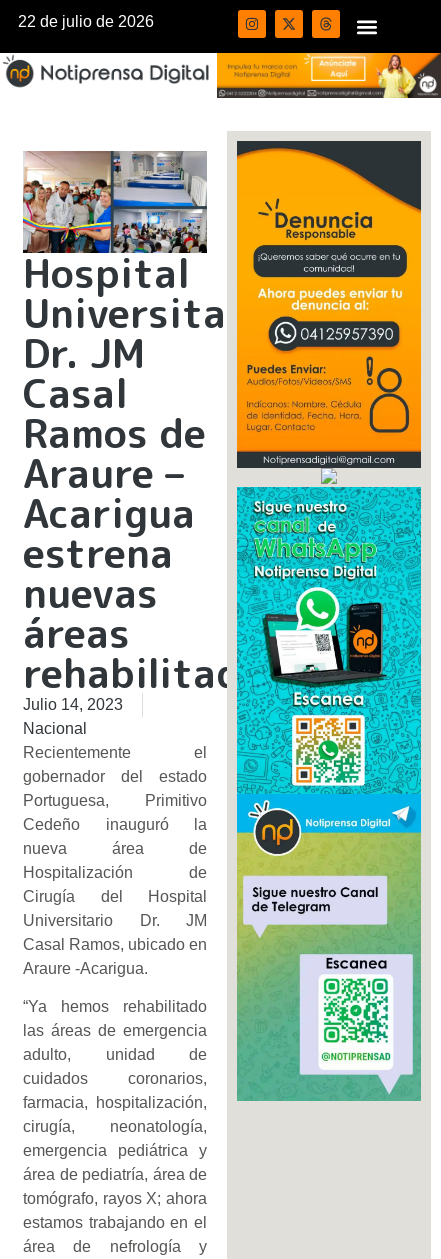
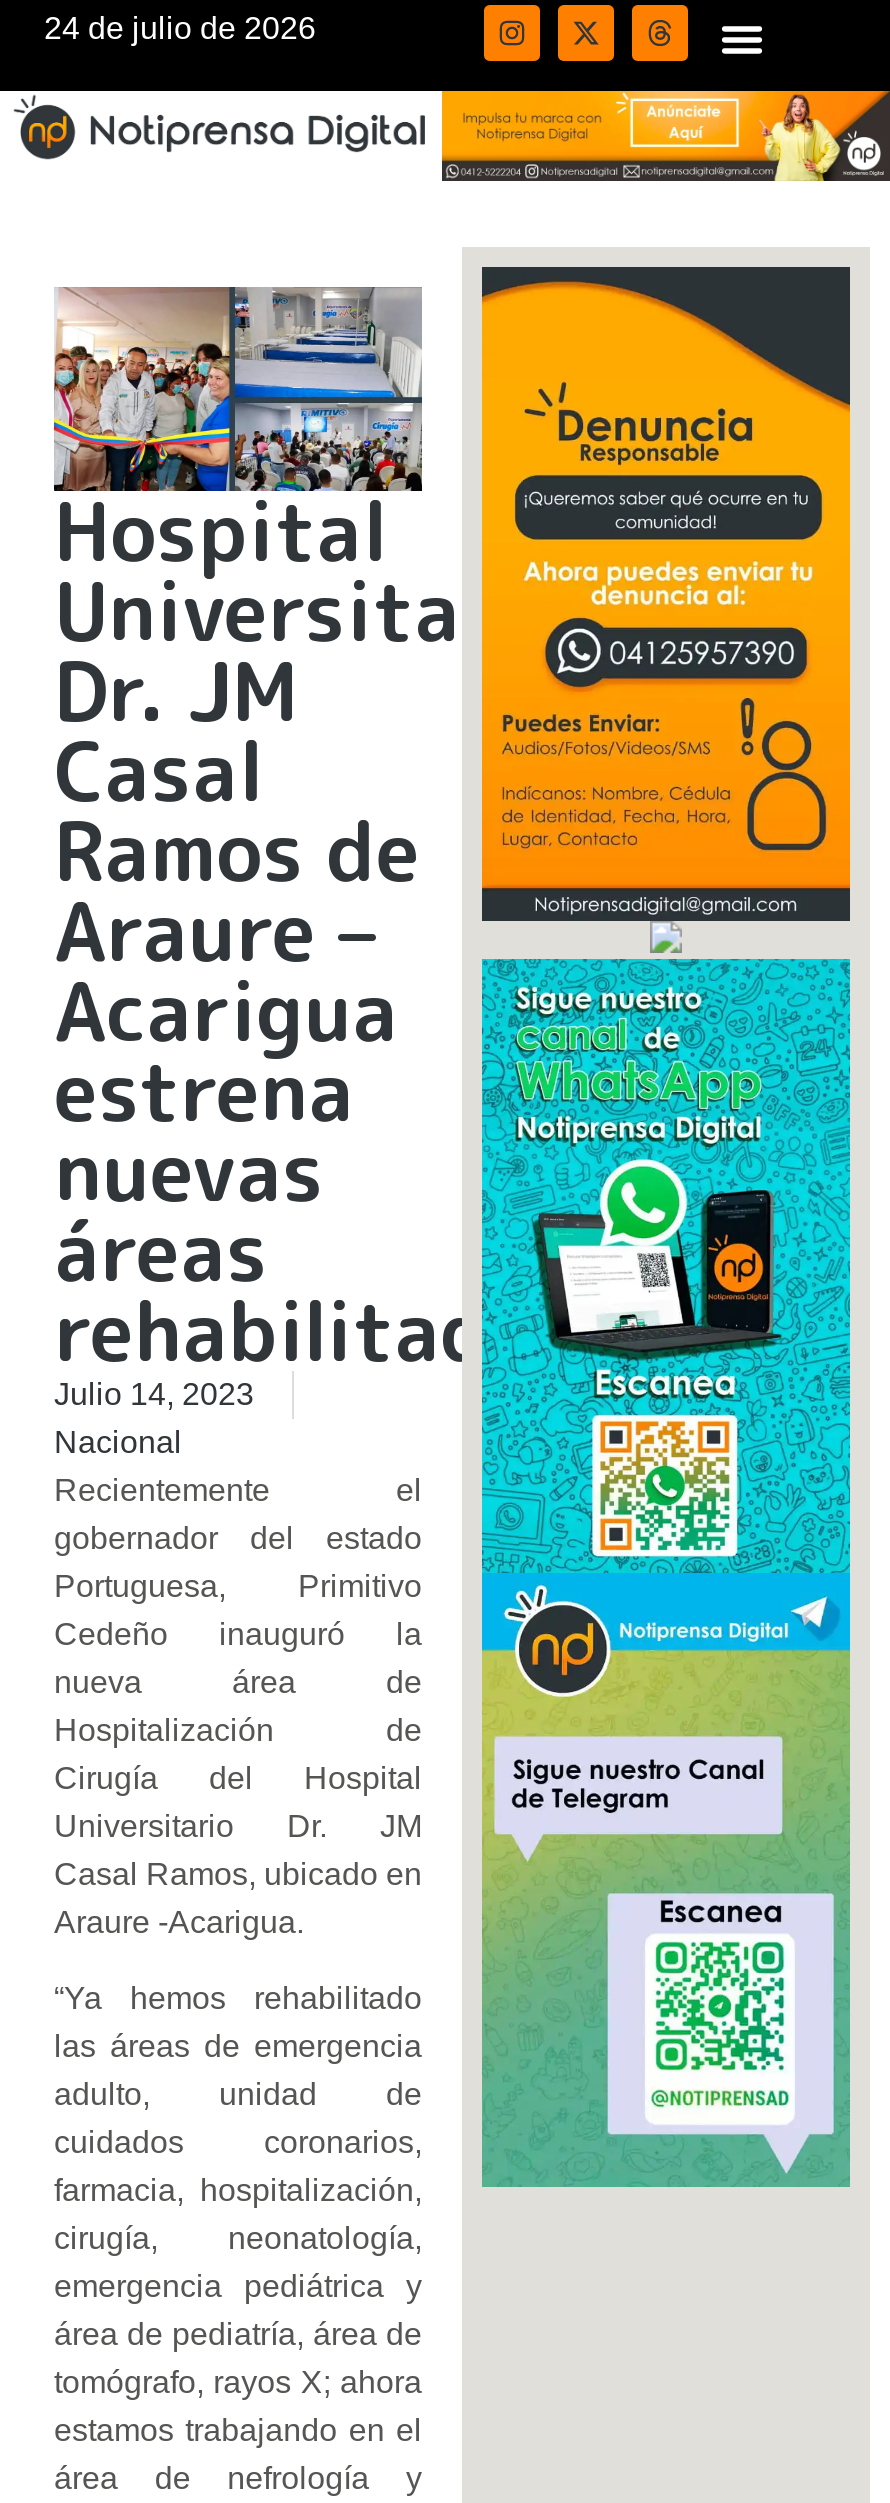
- 22 de julio de 2026
+ 24 de julio de 2026
